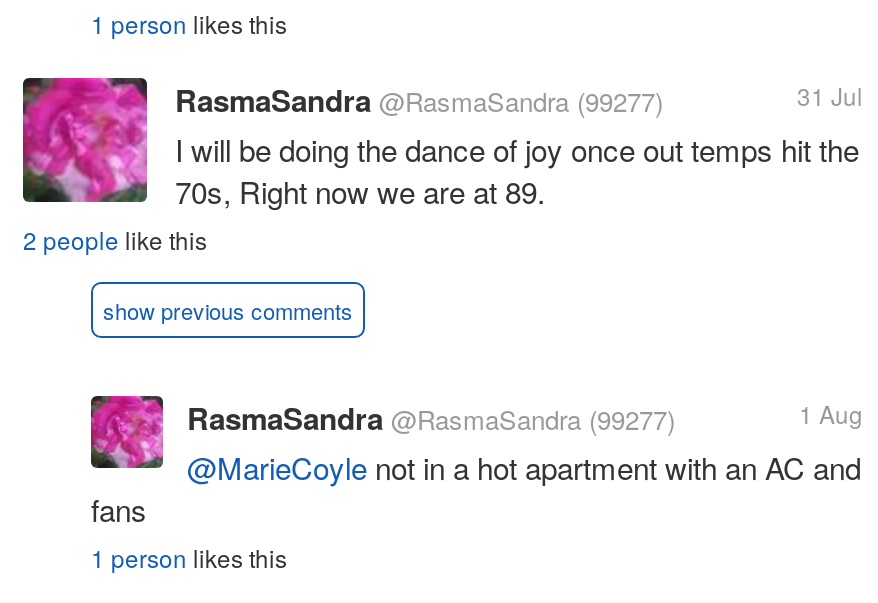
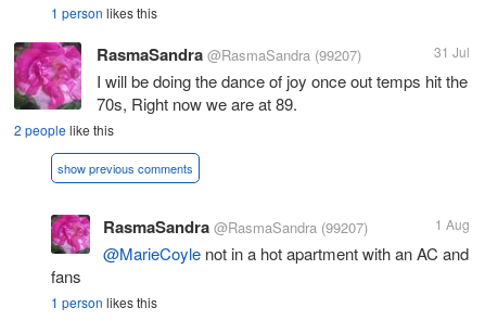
- RasmaSandra @RasmaSandra (99277)
+ RasmaSandra @RasmaSandra (99207)

- RasmaSandra @RasmaSandra (99277)
+ RasmaSandra @RasmaSandra (99207)
